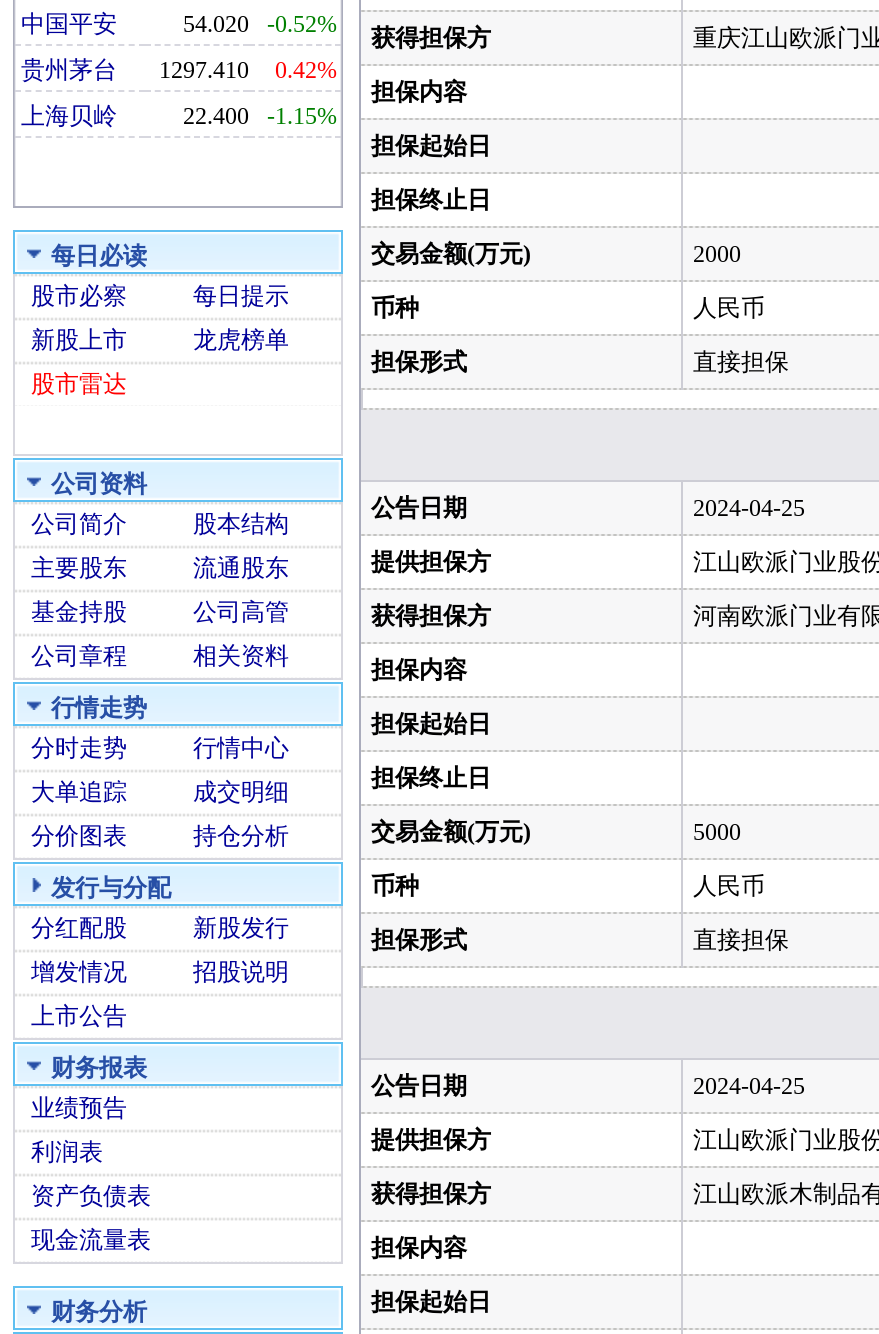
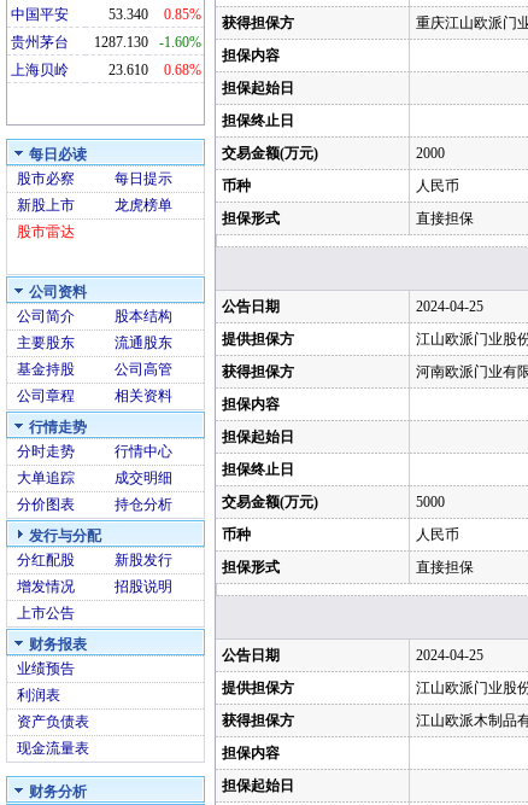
- 54.020
+ 53.340

- -0.52%
+ 0.85%

- 1297.410
+ 1287.130

- 0.42%
+ -1.60%

- 22.400
+ 23.610

- -1.15%
+ 0.68%
